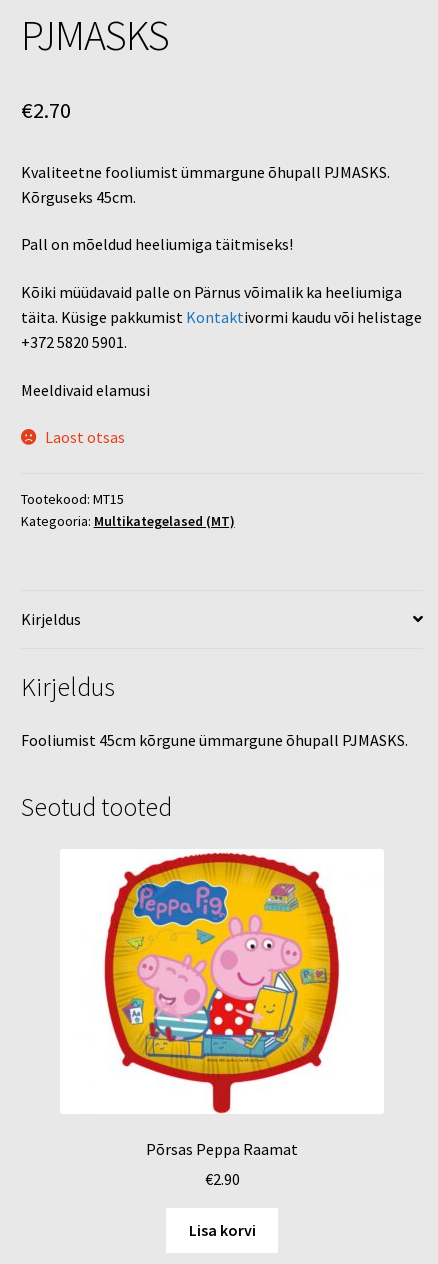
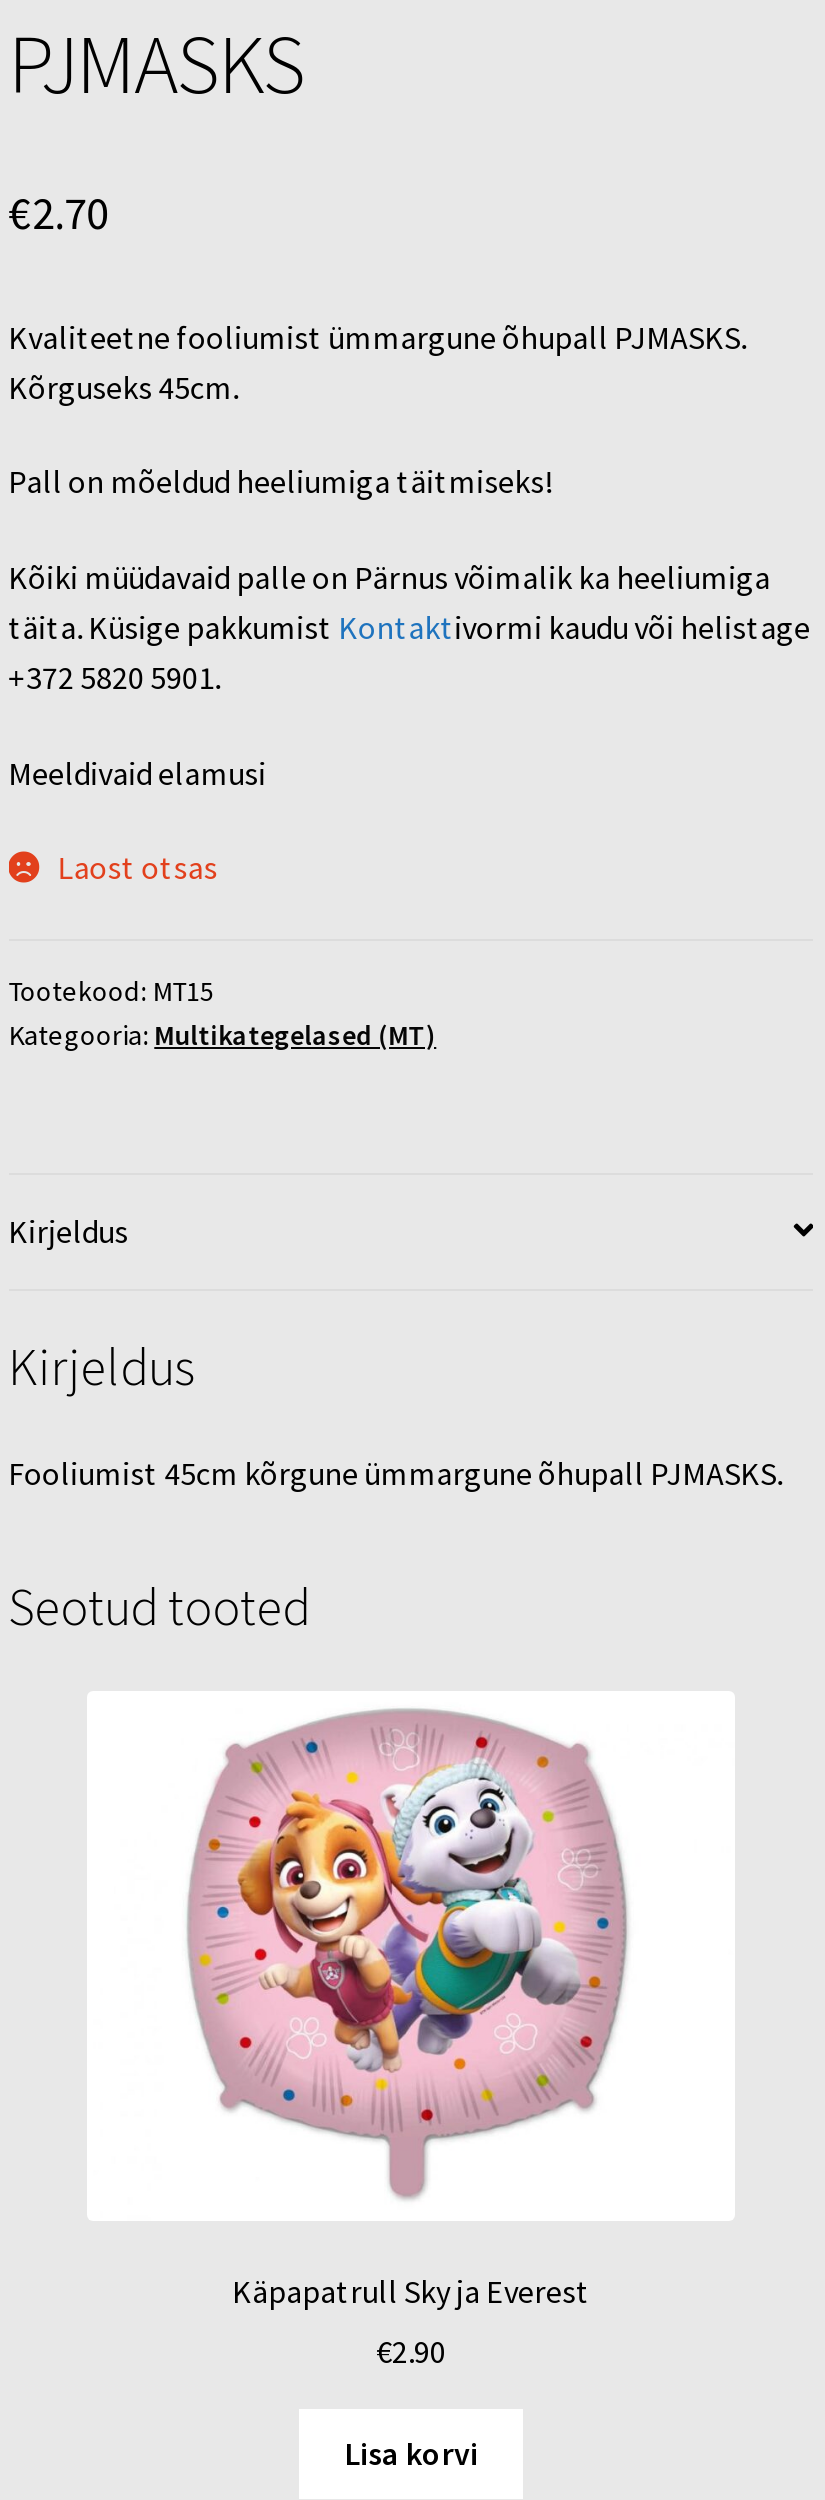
- [image]
- Põrsas Peppa Raamat
+ [image]
+ Käpapatrull Sky ja Everest
